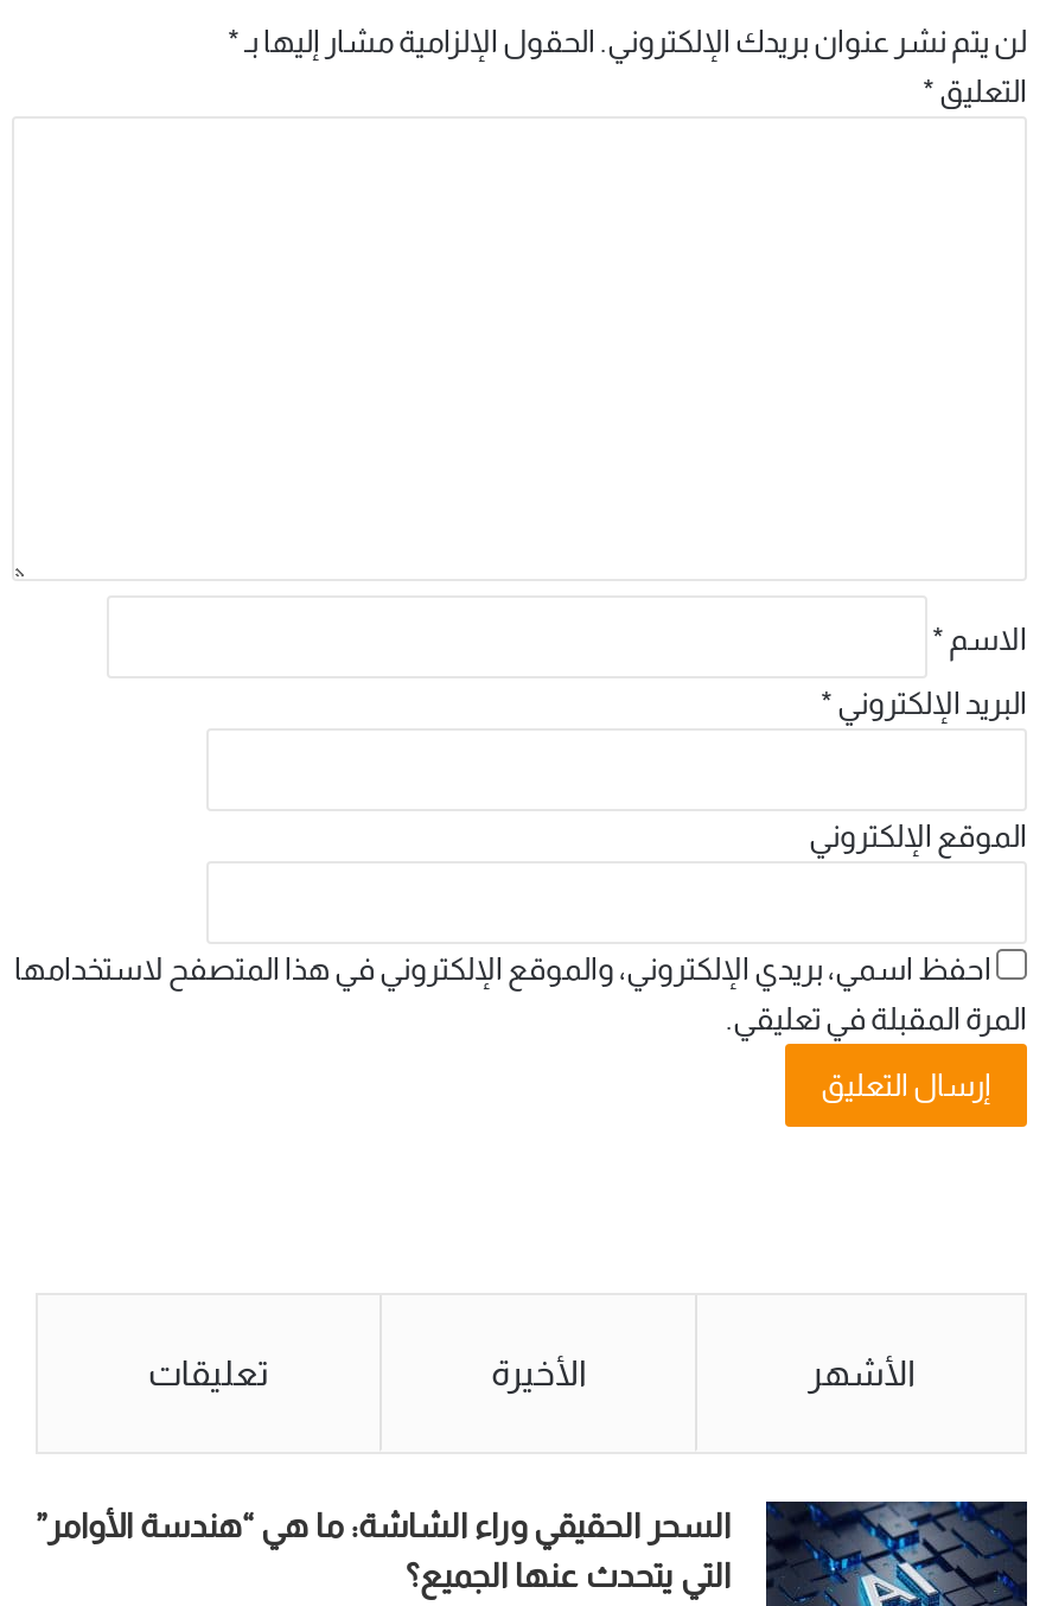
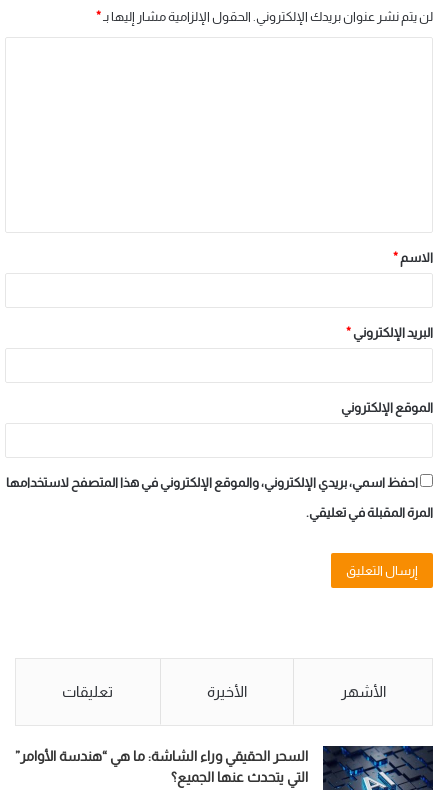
- التعليق *
